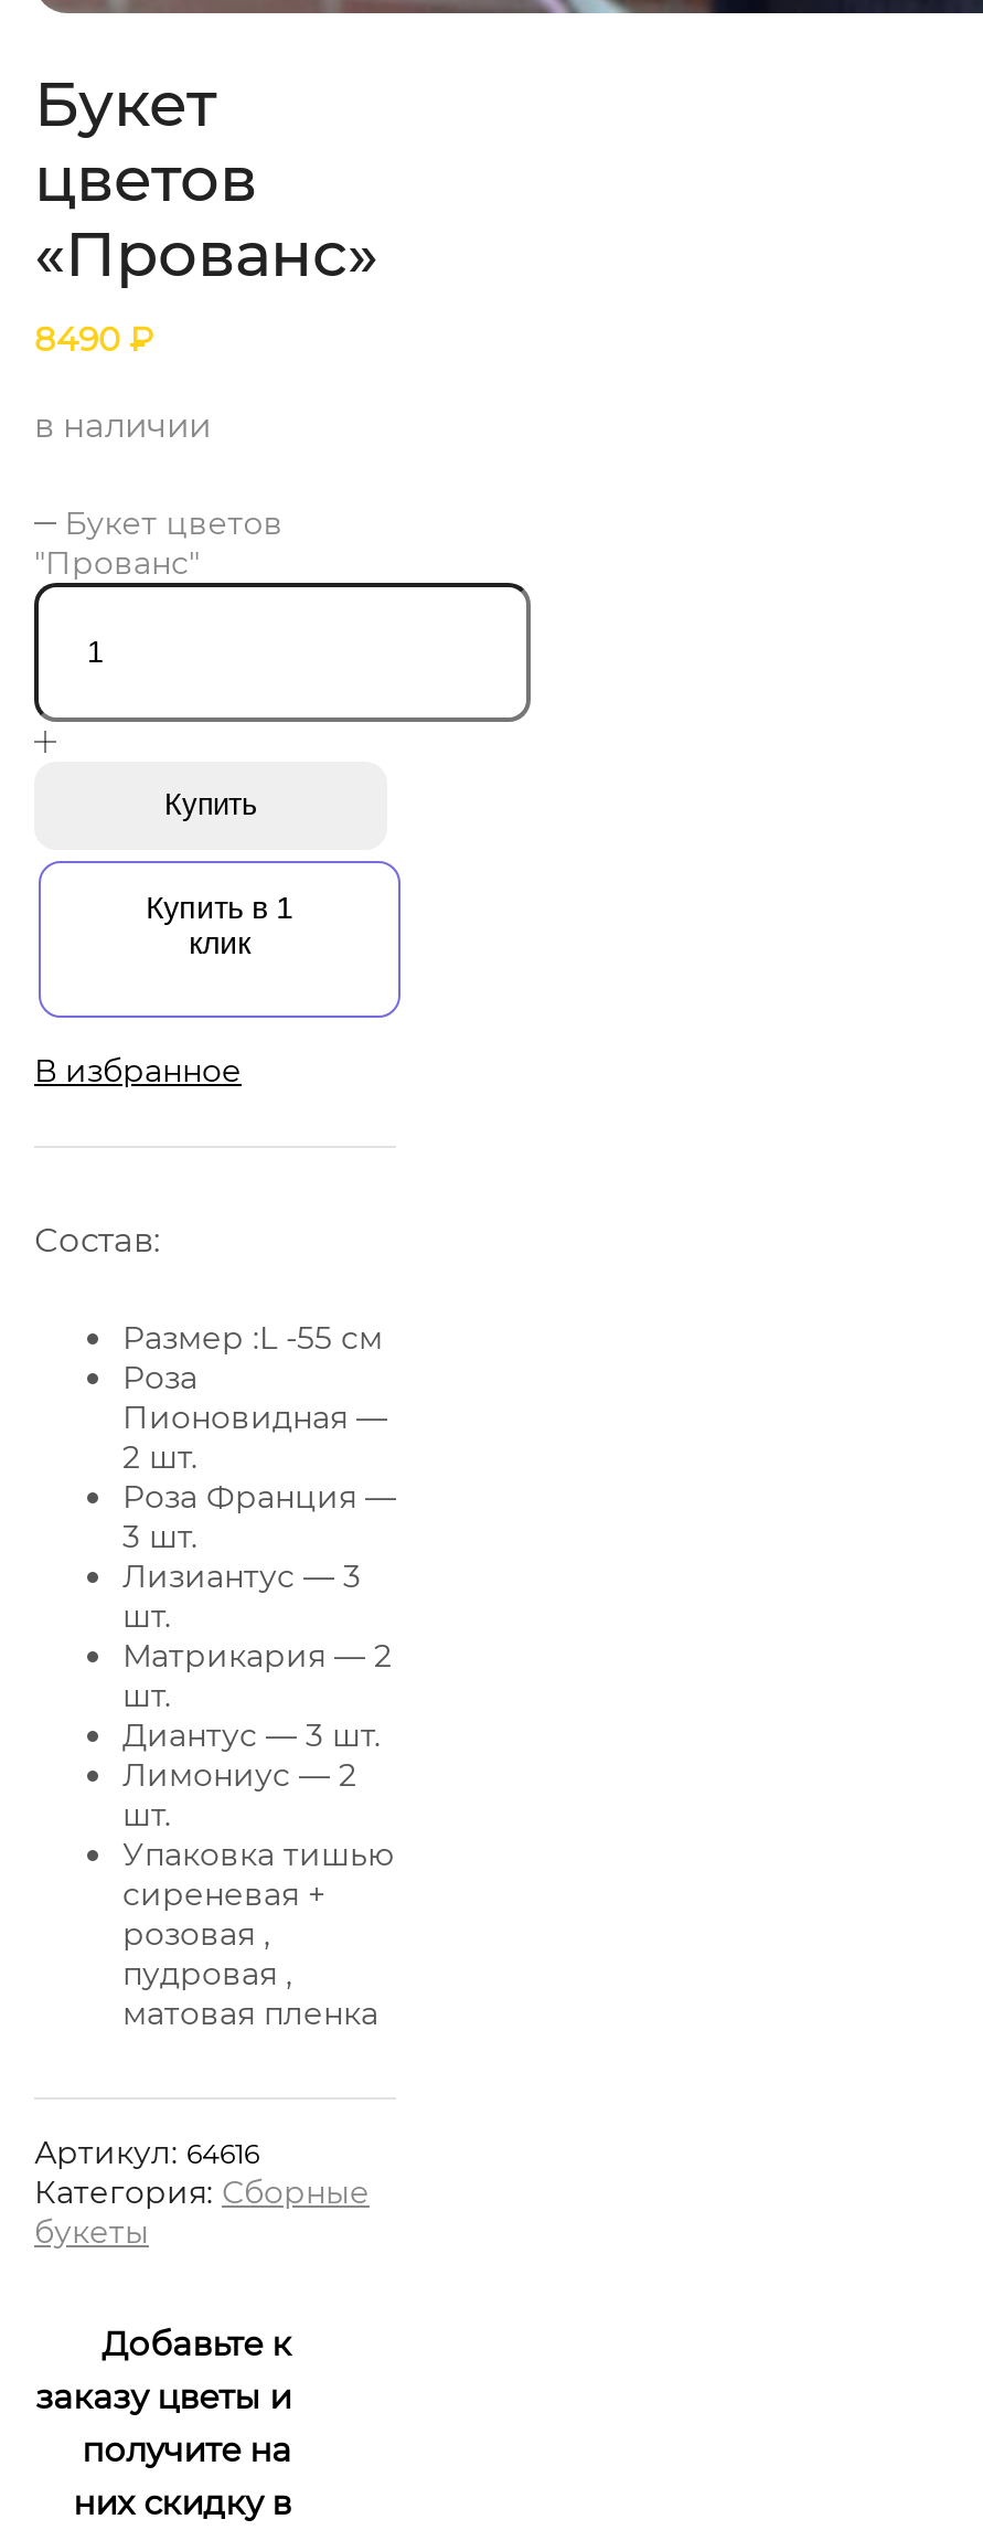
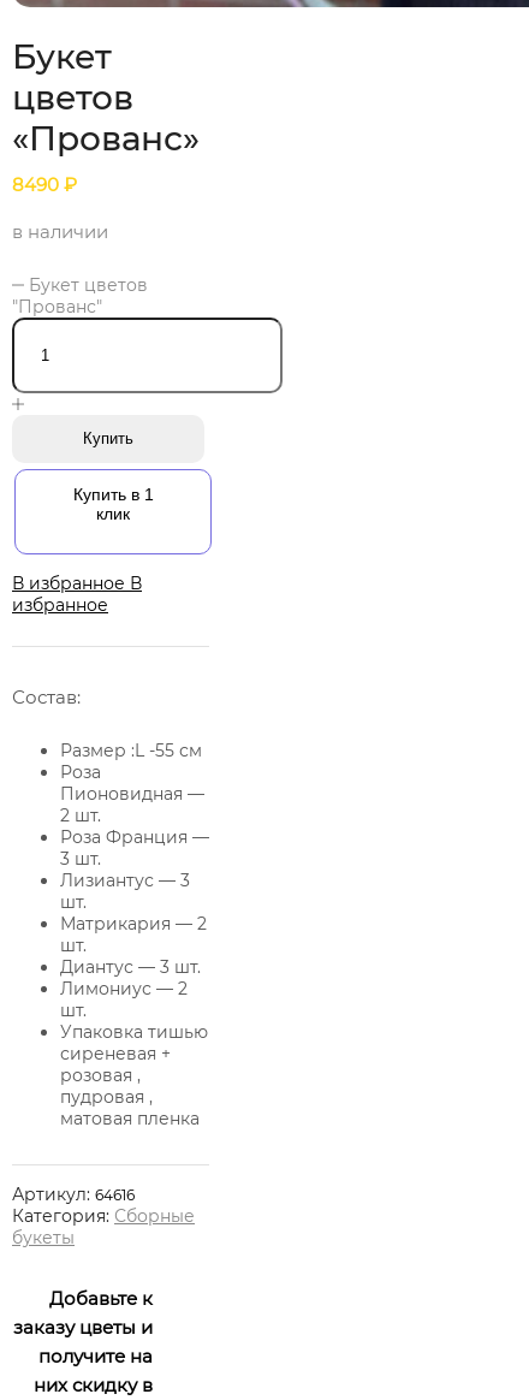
- В избранное
+ В избранное В
+ избранное
